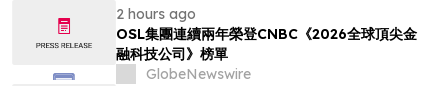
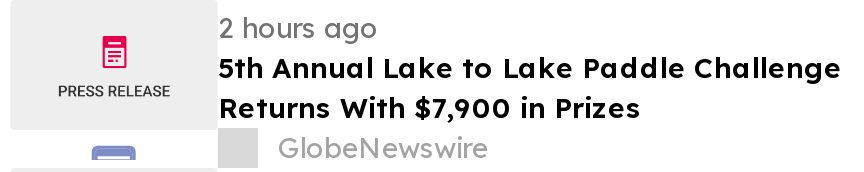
- OSL集團連續兩年榮登CNBC《2026全球頂尖金
- 融科技公司》榜單
+ 5th Annual Lake to Lake Paddle Challenge
+ Returns With $7,900 in Prizes
